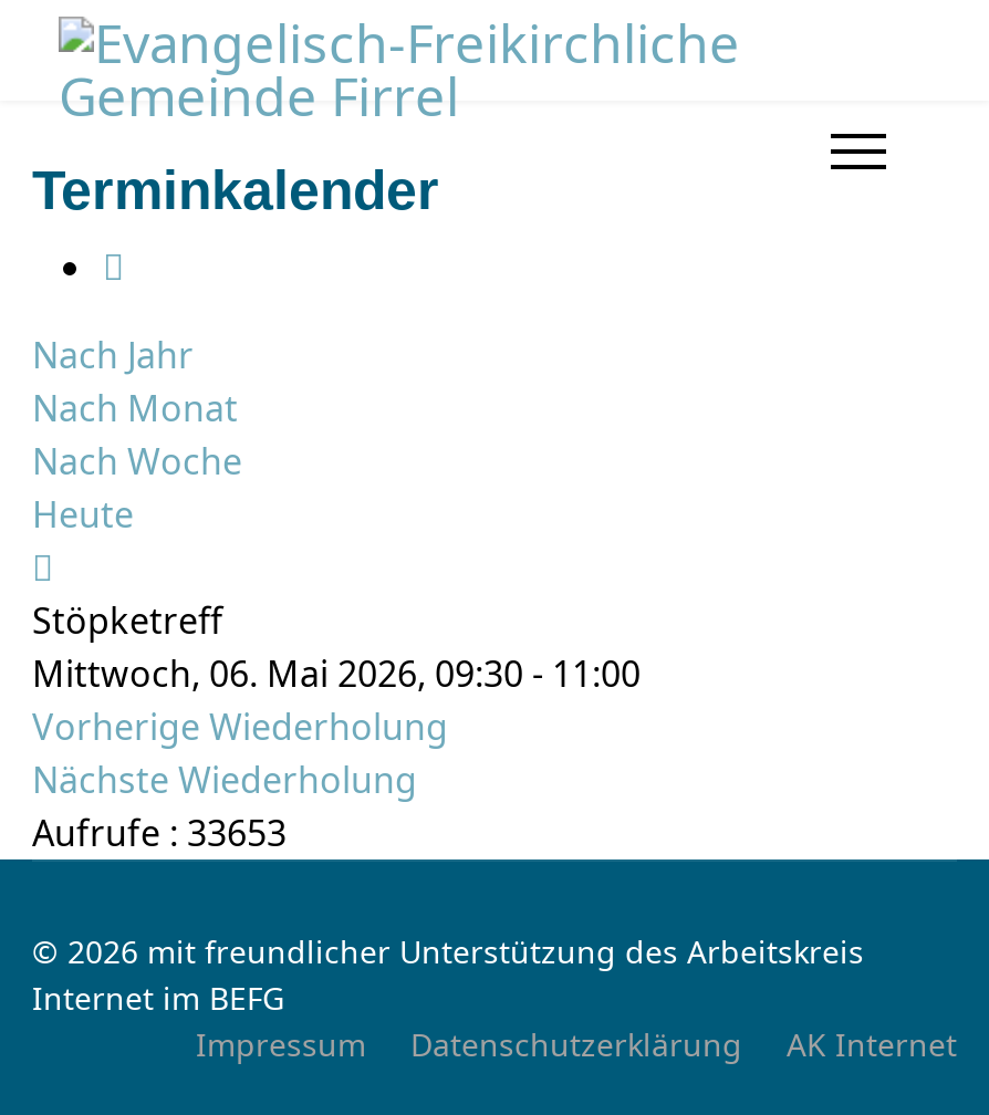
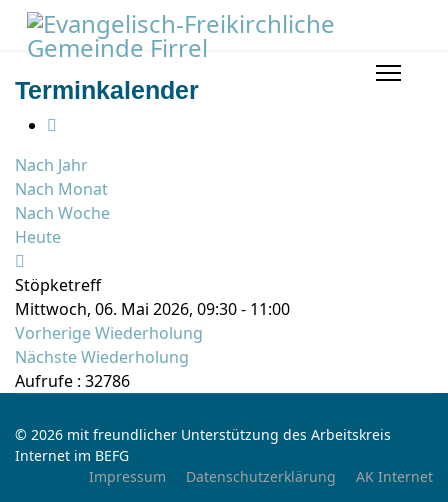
- Aufrufe: 33653
+ Aufrufe: 32786
